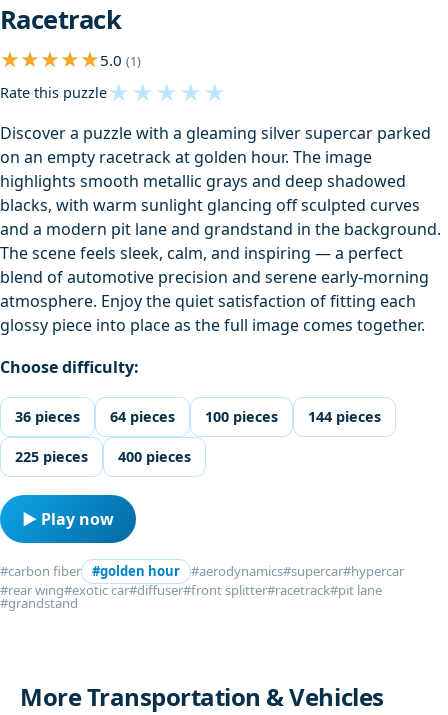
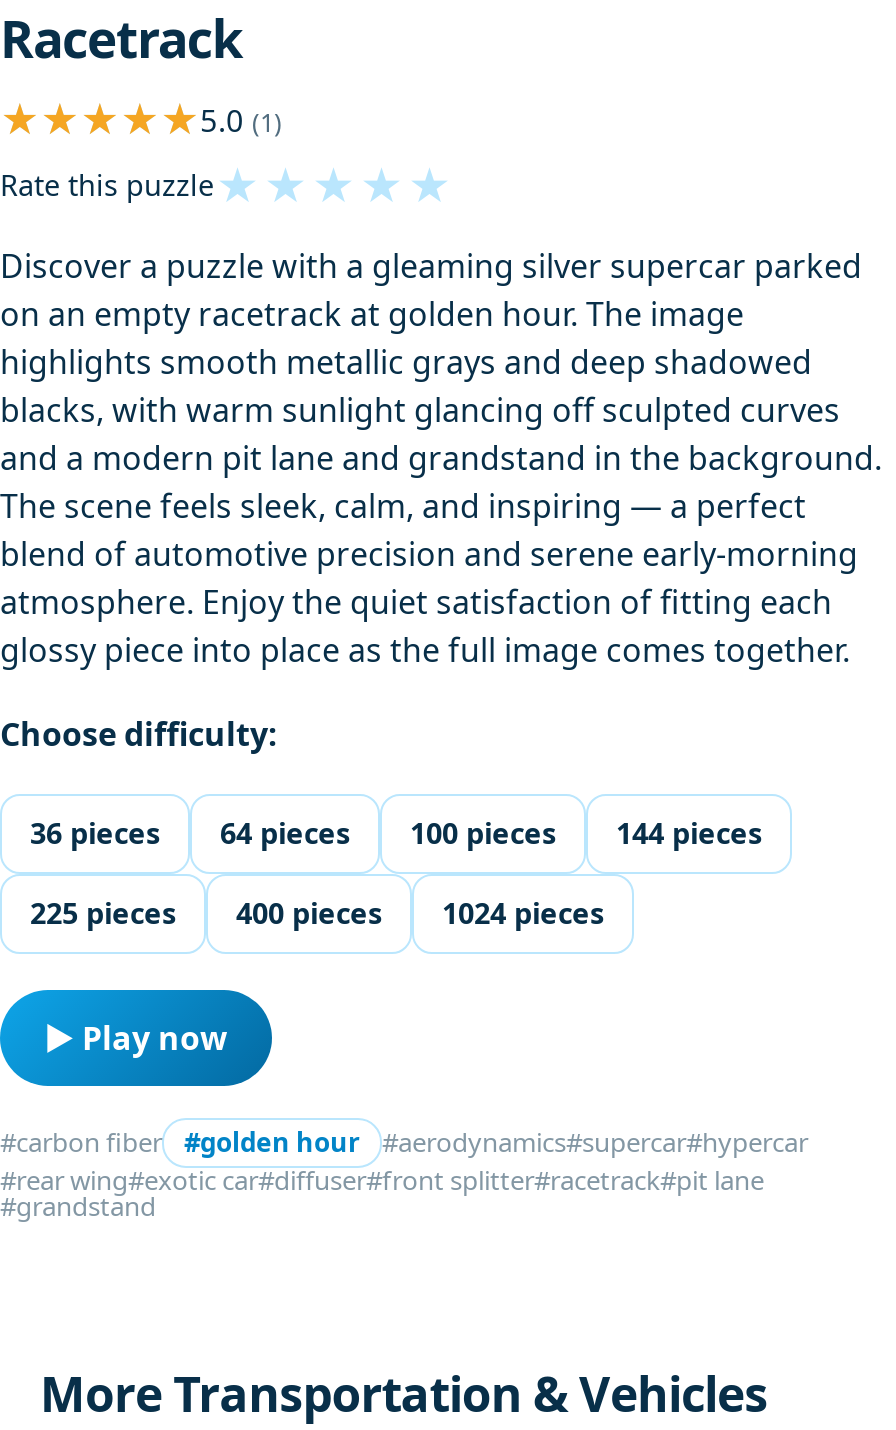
+ 1024 pieces
